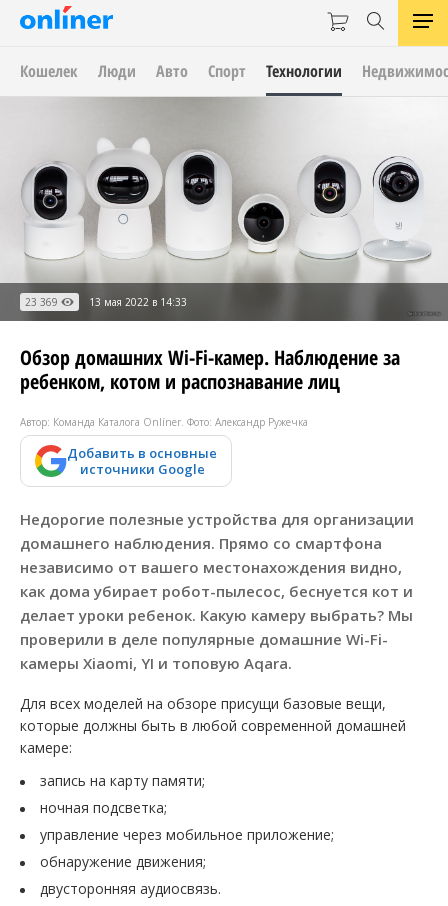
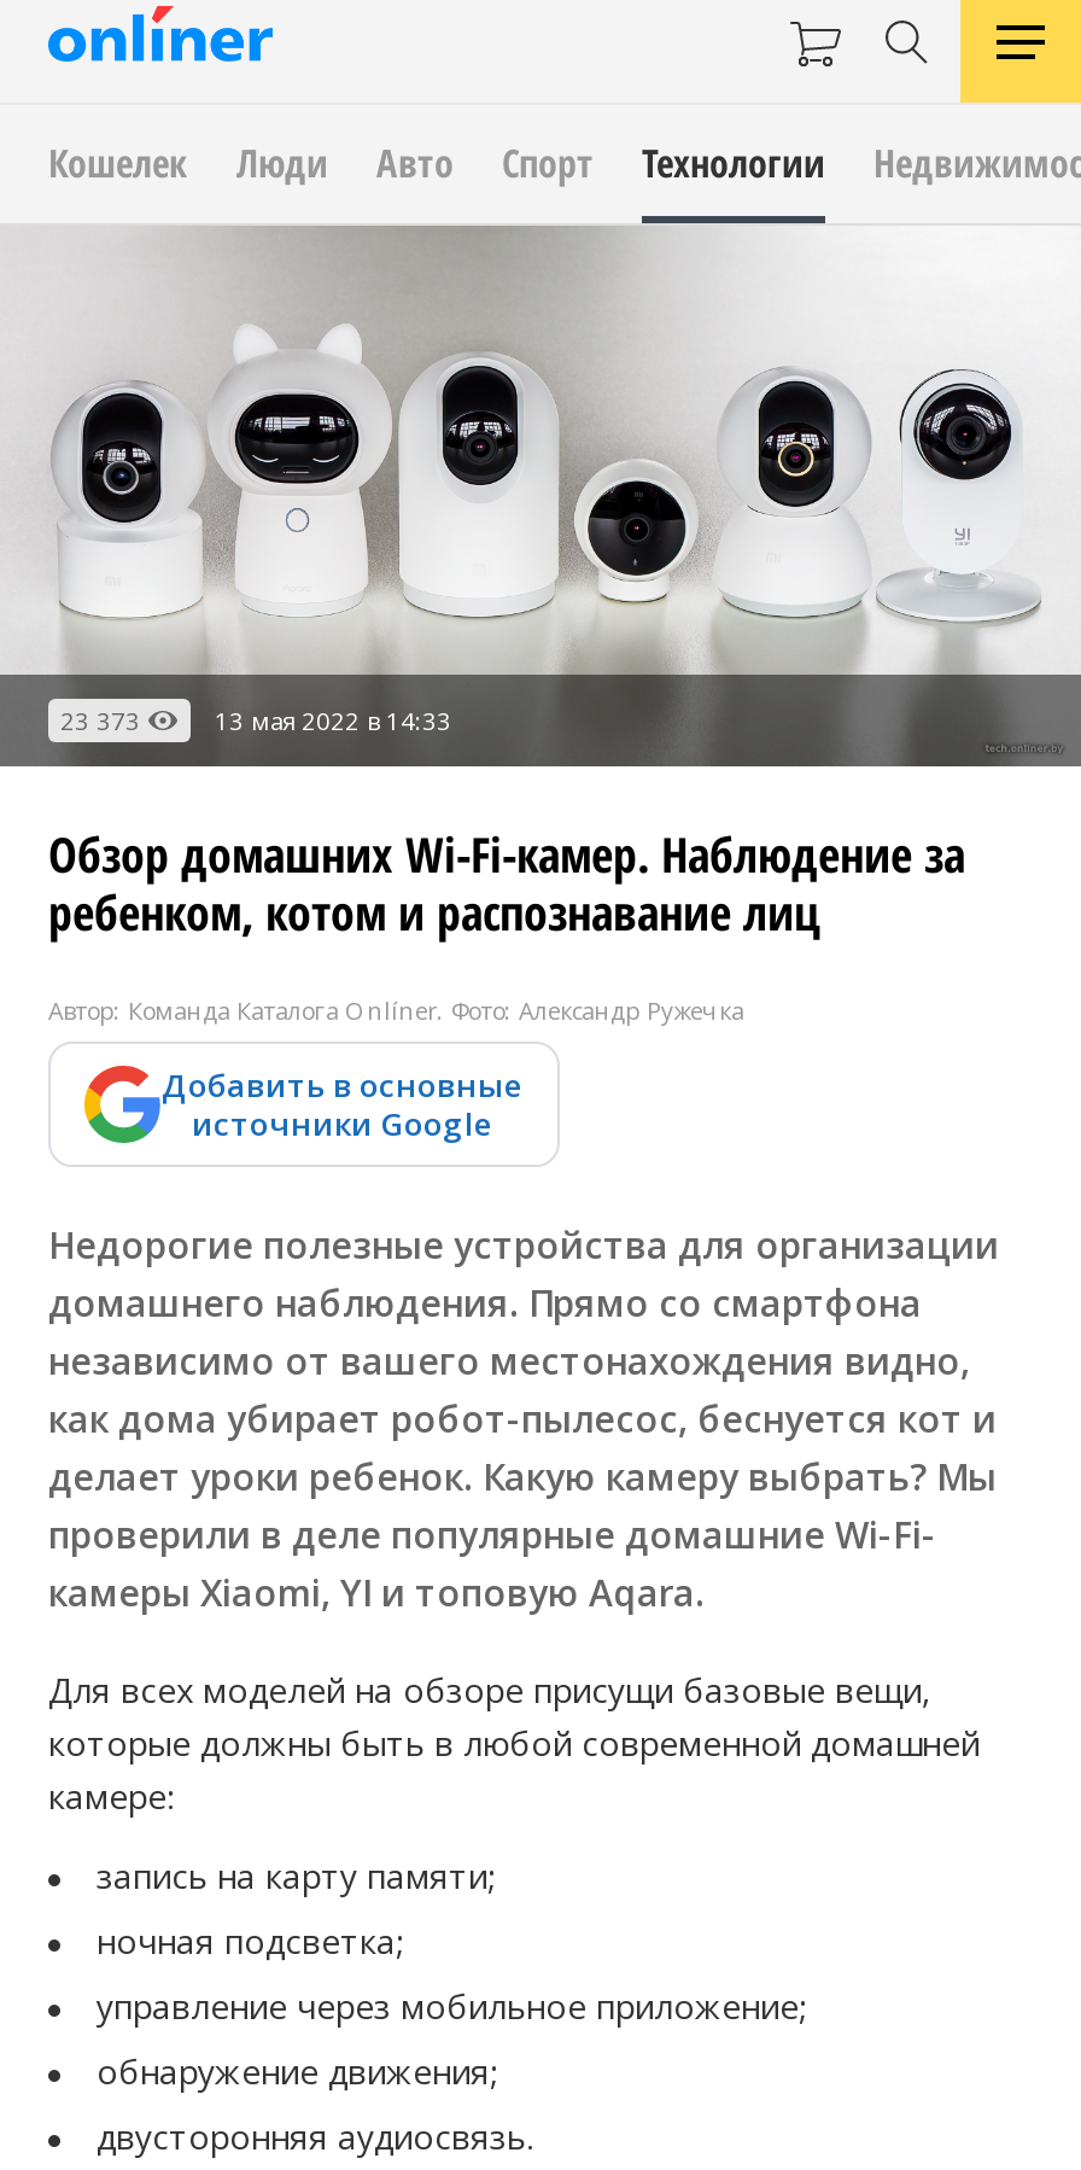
- 23 369 13 мая 2022 в 14:33
+ 23 373 13 мая 2022 в 14:33
